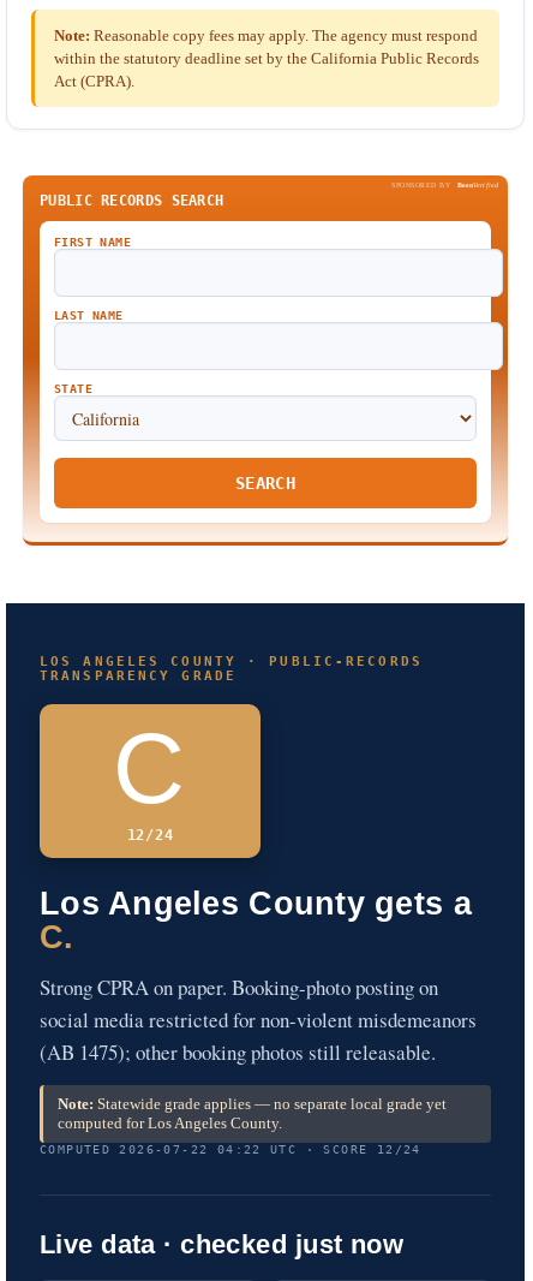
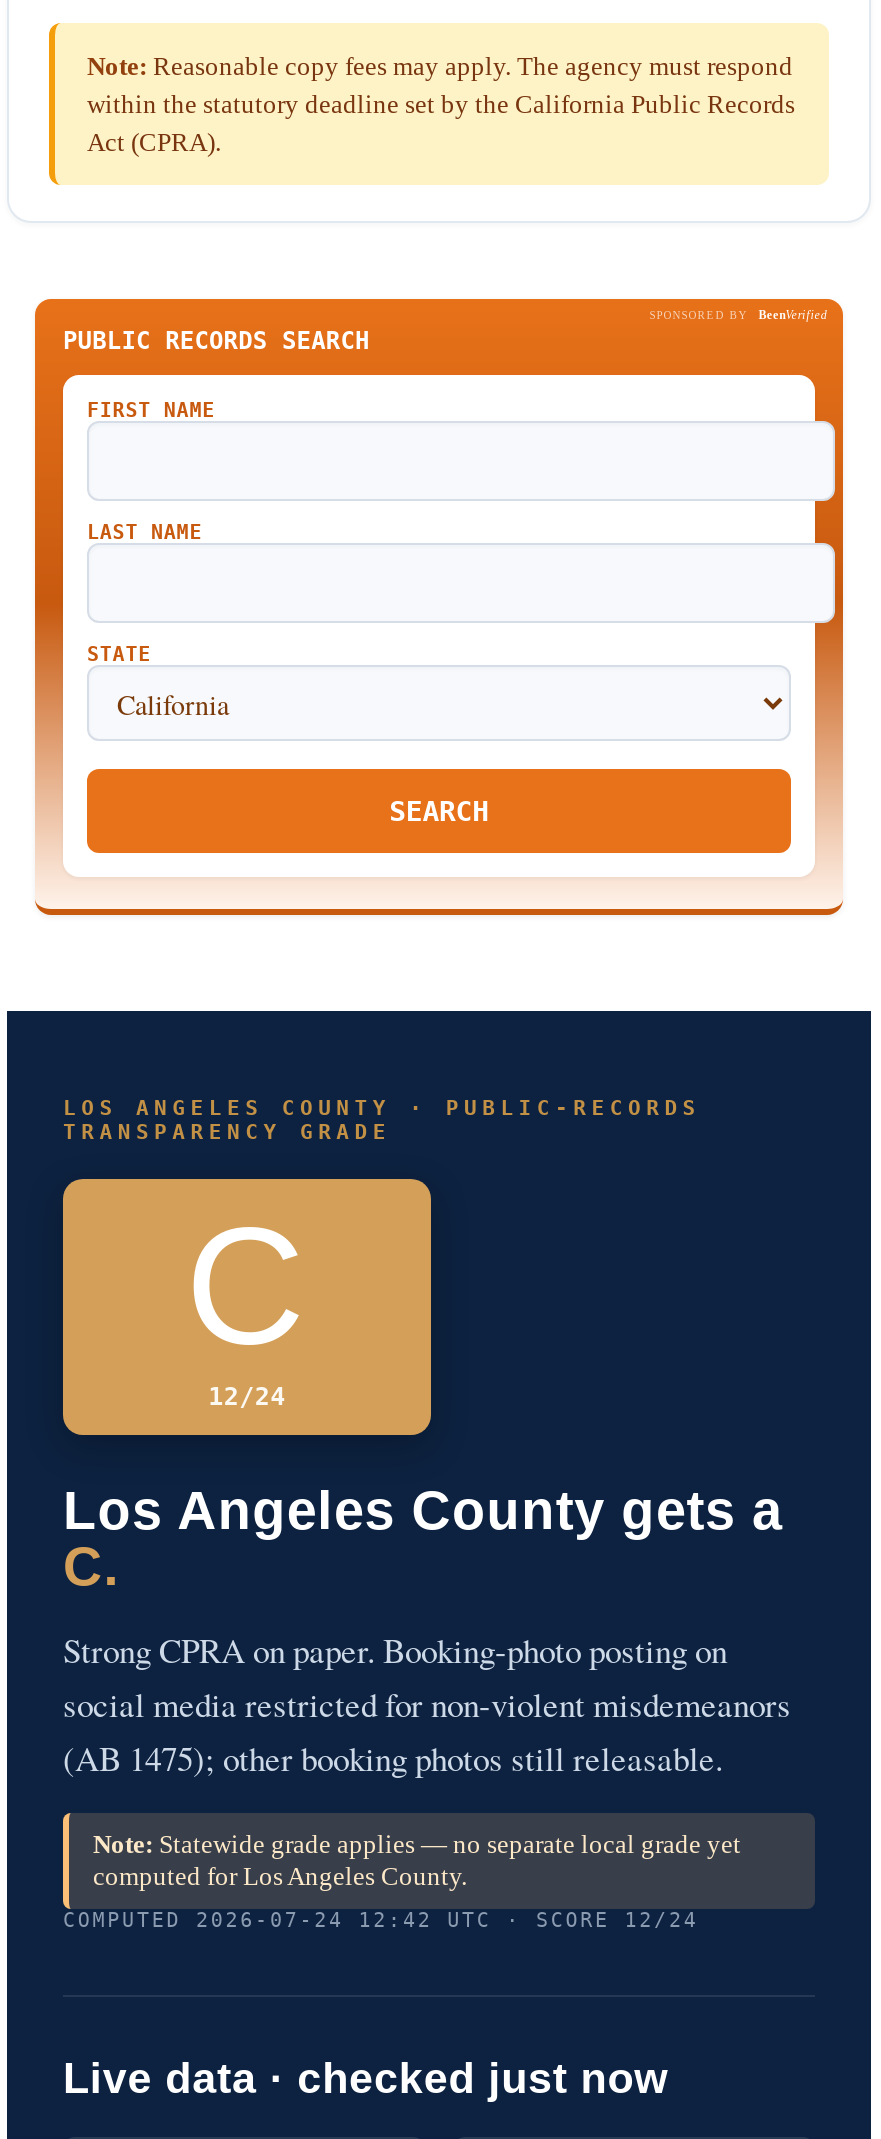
- COMPUTED 2026-07-22 04:22 UTC · SCORE 12/24
+ COMPUTED 2026-07-24 12:42 UTC · SCORE 12/24
